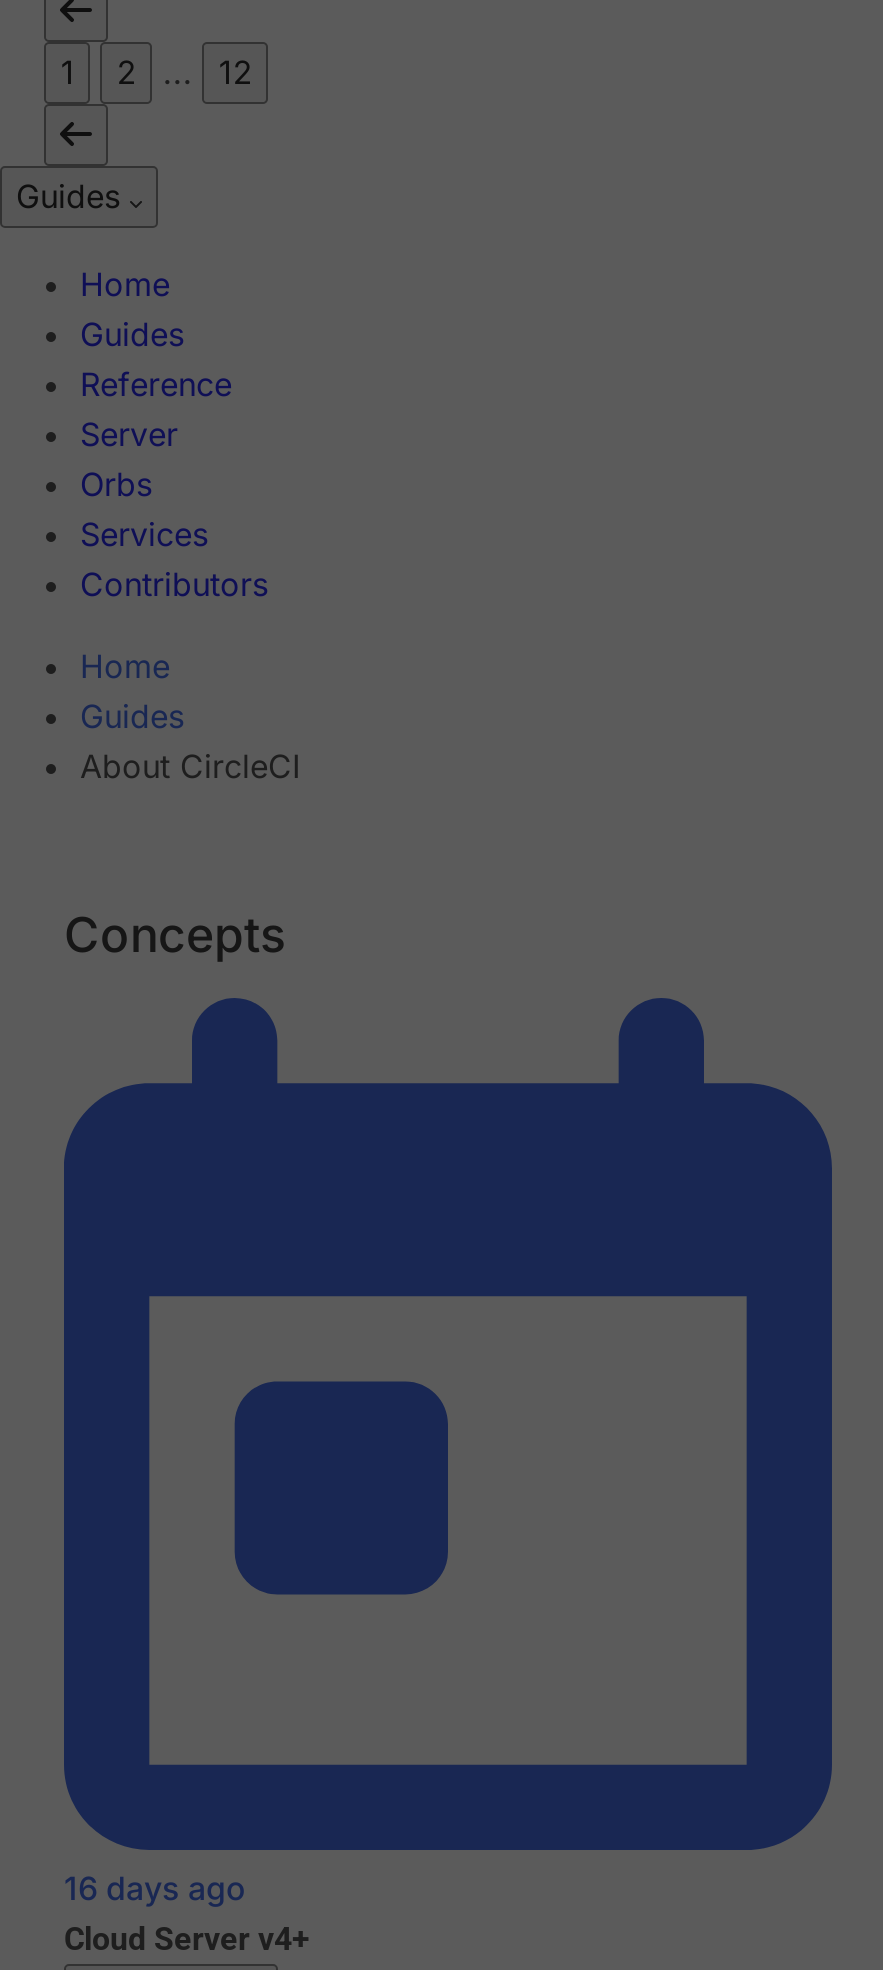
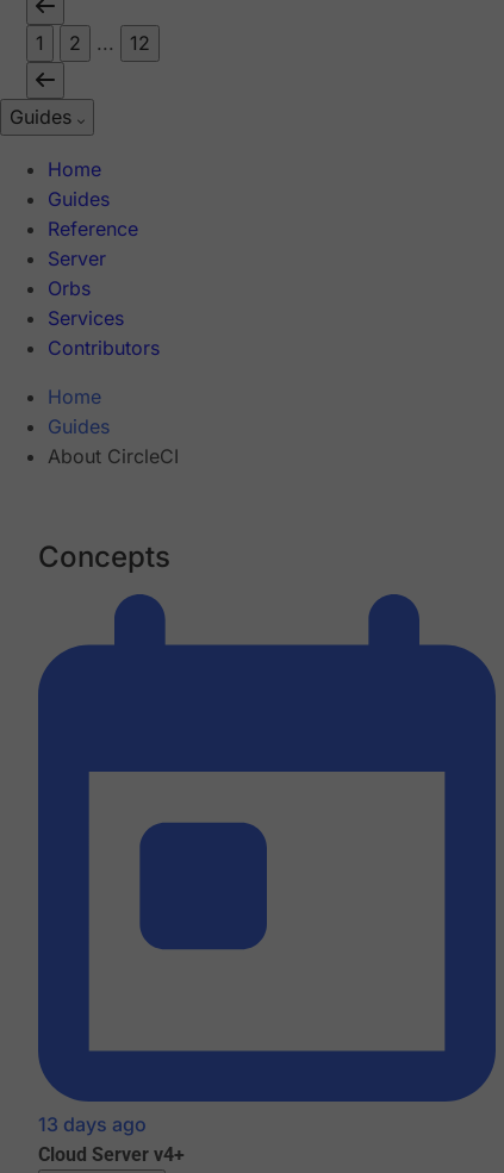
- 16 days ago
+ 13 days ago
